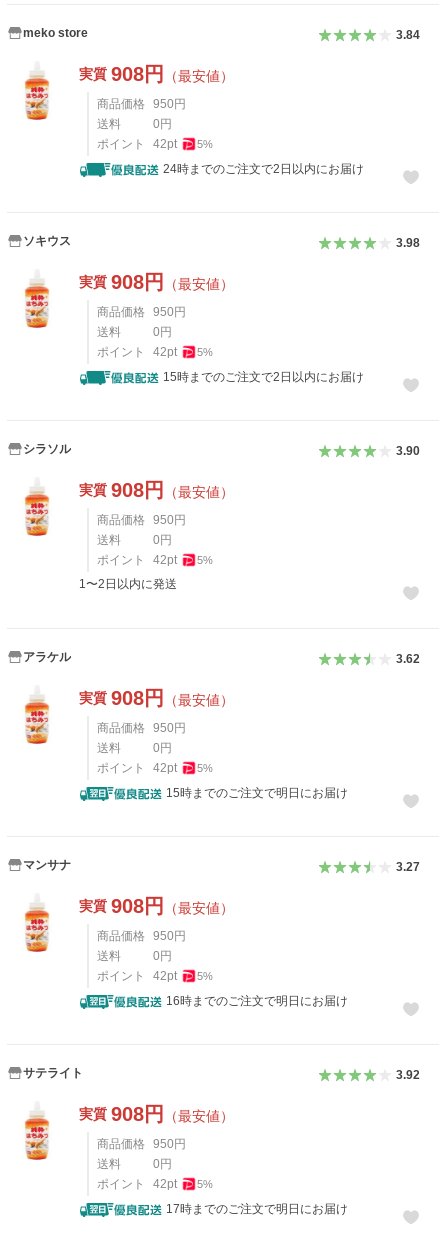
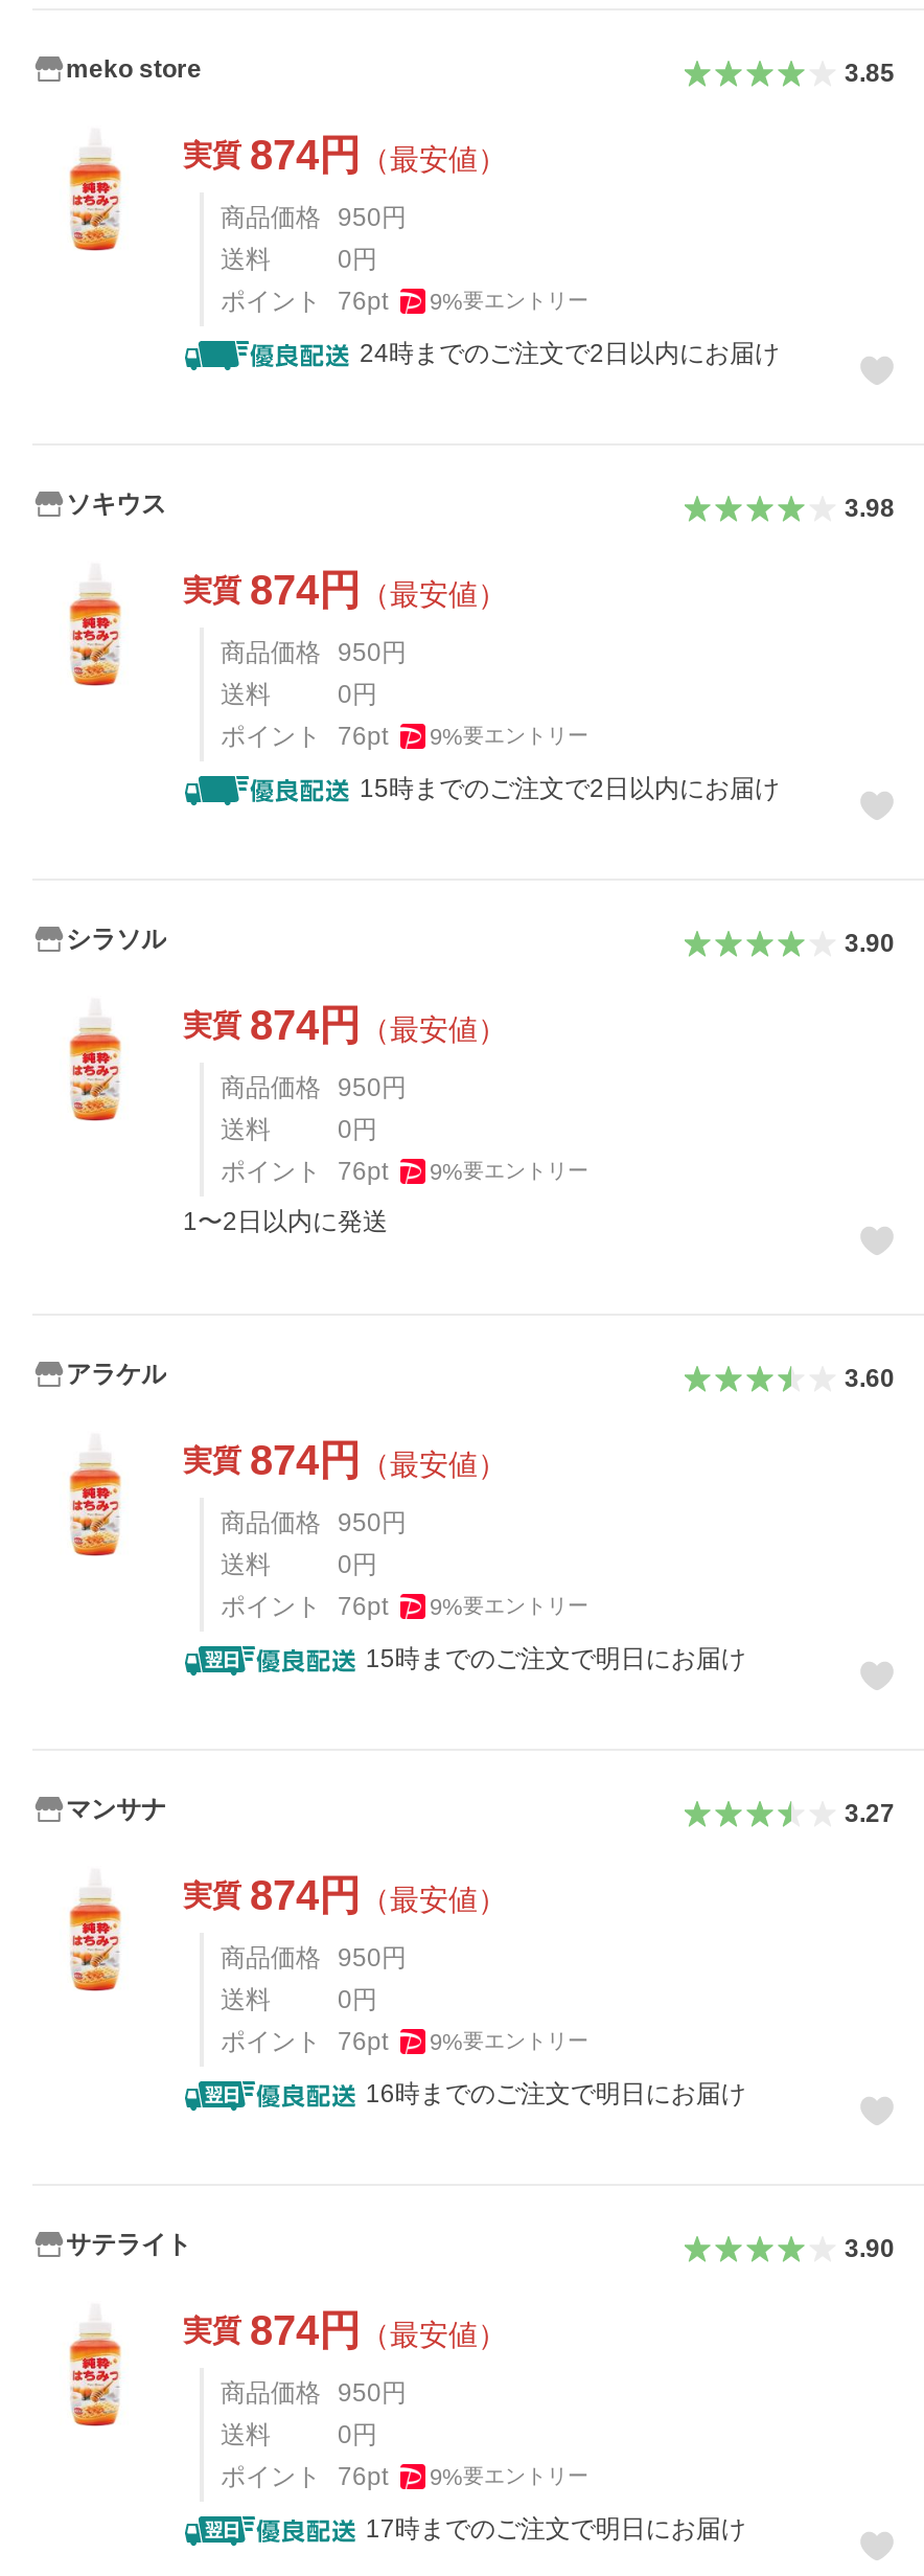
- 3.84
+ 3.85

- 実質908円（最安値）
+ 実質874円（最安値）

- ポイント 42pt
- 5%
+ ポイント 76pt
+ 9%要エントリー

- 実質908円（最安値）
+ 実質874円（最安値）

- ポイント 42pt
- 5%
+ ポイント 76pt
+ 9%要エントリー

- 実質908円（最安値）
+ 実質874円（最安値）

- ポイント 42pt
- 5%
+ ポイント 76pt
+ 9%要エントリー

- 3.62
+ 3.60

- 実質908円（最安値）
+ 実質874円（最安値）

- ポイント 42pt
- 5%
+ ポイント 76pt
+ 9%要エントリー

- 実質908円（最安値）
+ 実質874円（最安値）

- ポイント 42pt
- 5%
+ ポイント 76pt
+ 9%要エントリー

- 3.92
+ 3.90

- 実質908円（最安値）
+ 実質874円（最安値）

- ポイント 42pt
- 5%
+ ポイント 76pt
+ 9%要エントリー
